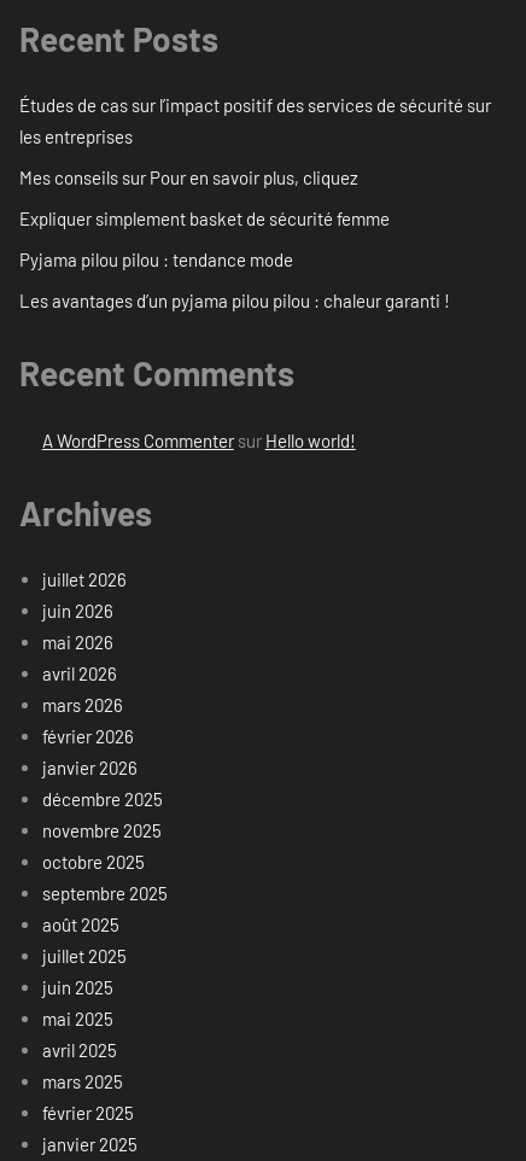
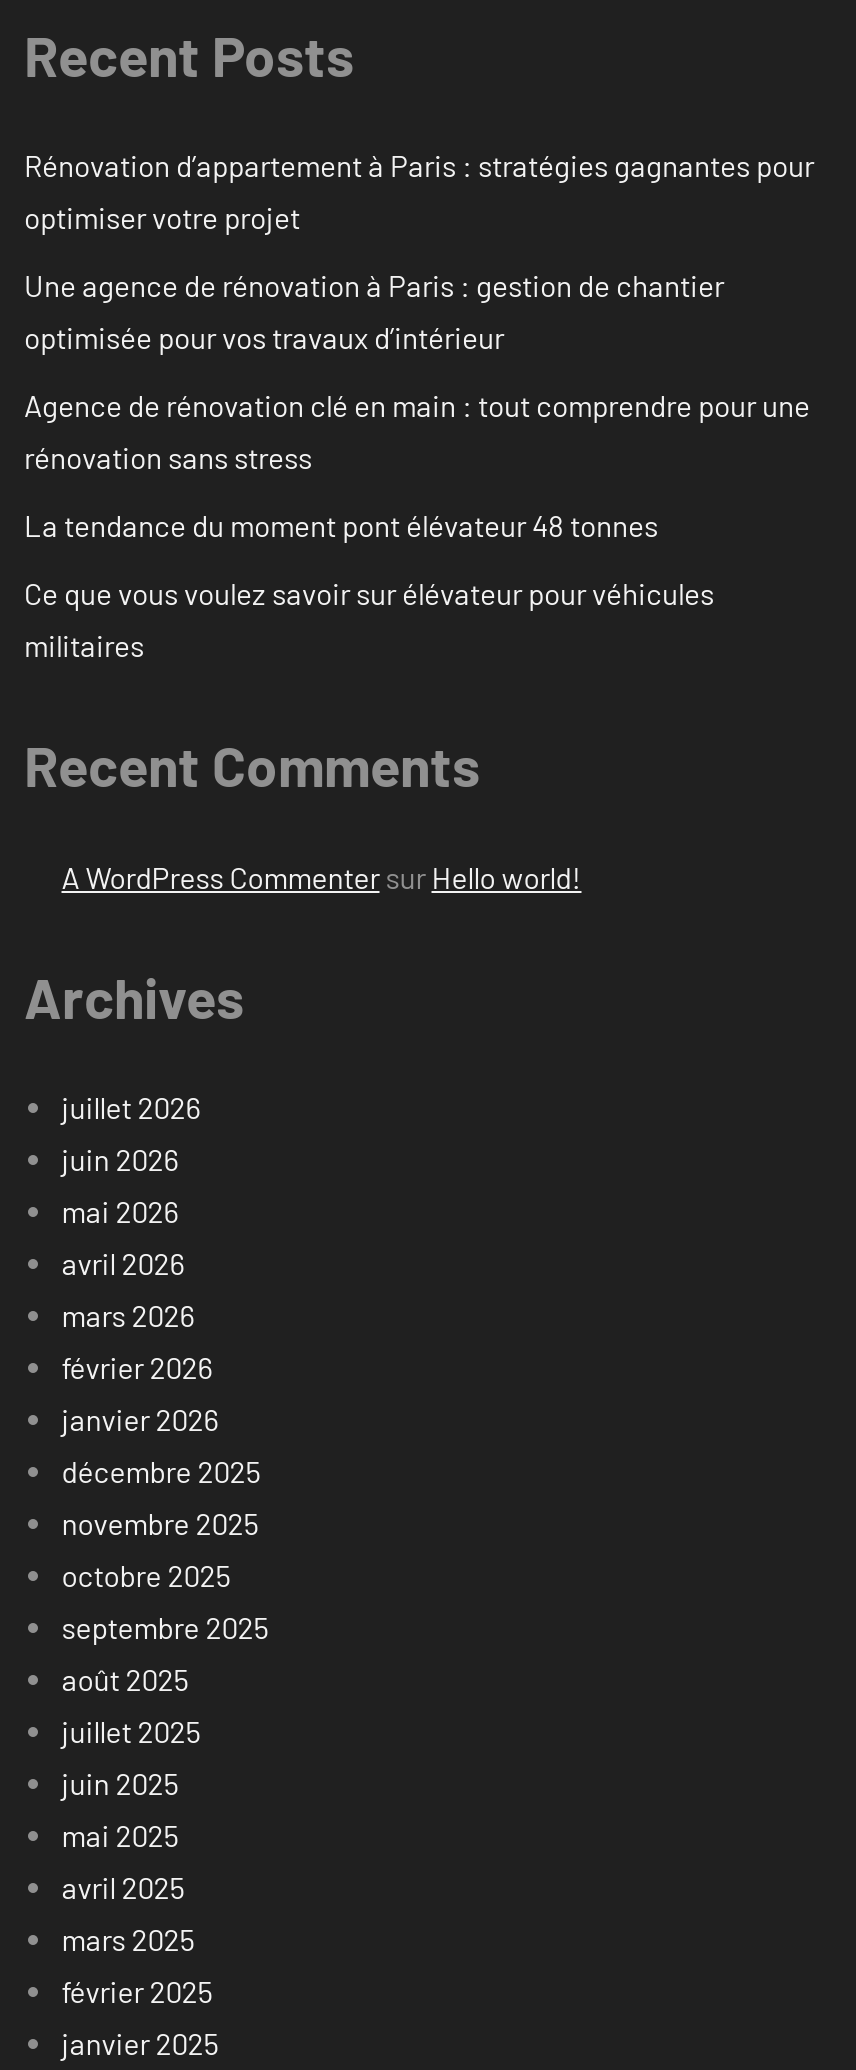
- Études de cas sur l’impact positif des services de sécurité sur
- les entreprises
+ Rénovation d’appartement à Paris : stratégies gagnantes pour
+ optimiser votre projet

- Mes conseils sur Pour en savoir plus, cliquez
+ Une agence de rénovation à Paris : gestion de chantier
+ optimisée pour vos travaux d’intérieur

- Expliquer simplement basket de sécurité femme
+ Agence de rénovation clé en main : tout comprendre pour une
+ rénovation sans stress

- Pyjama pilou pilou : tendance mode
+ La tendance du moment pont élévateur 48 tonnes

- Les avantages d’un pyjama pilou pilou : chaleur garanti !
+ Ce que vous voulez savoir sur élévateur pour véhicules
+ militaires
